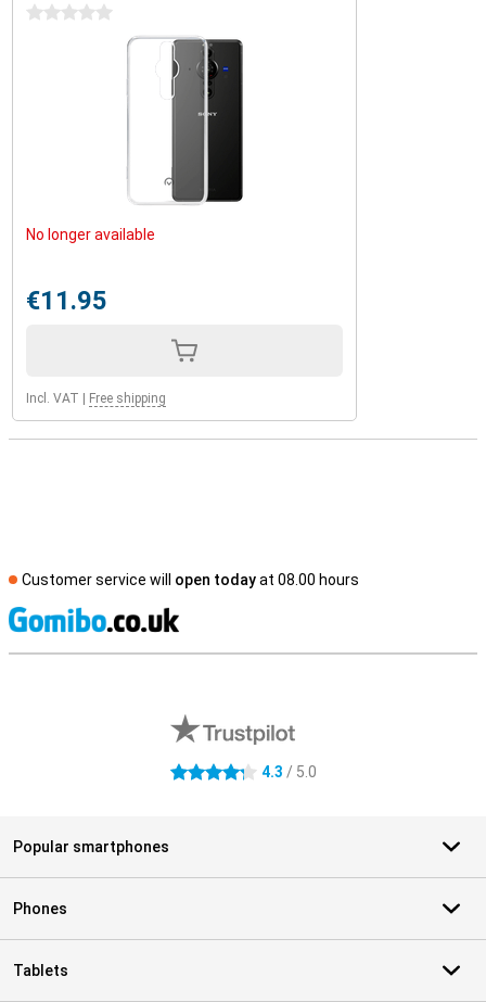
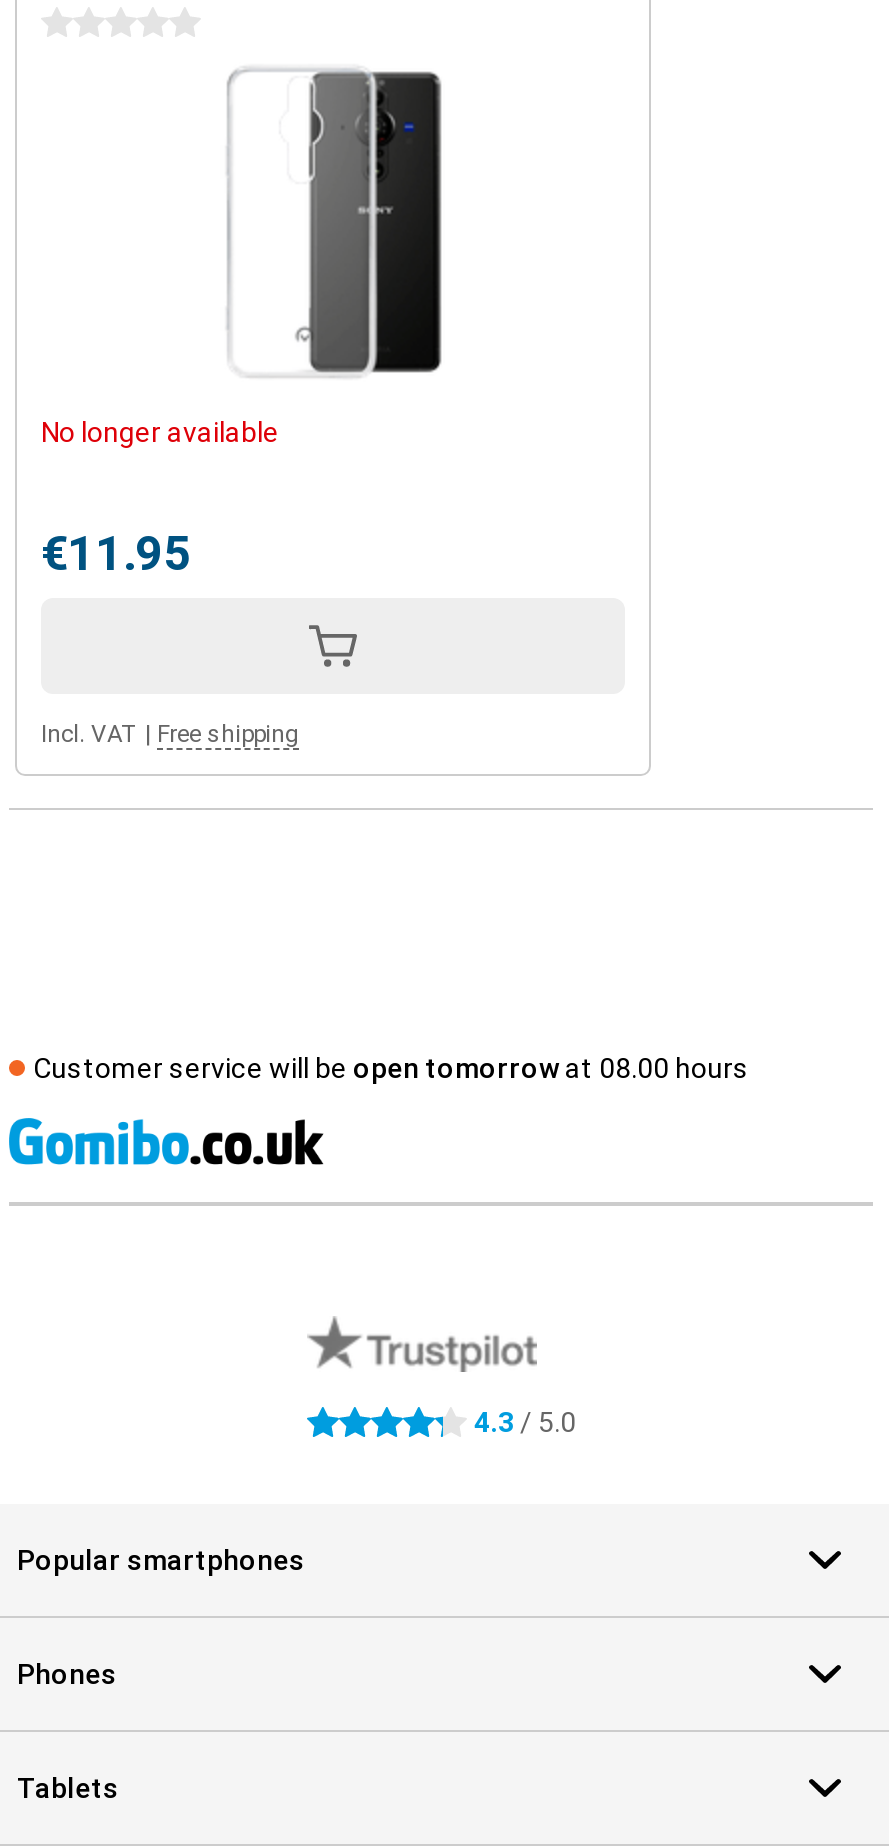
- Customer service will open today at 08.00 hours
+ Customer service will be open tomorrow at 08.00 hours
